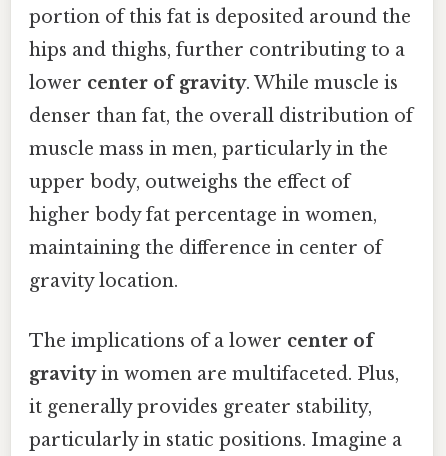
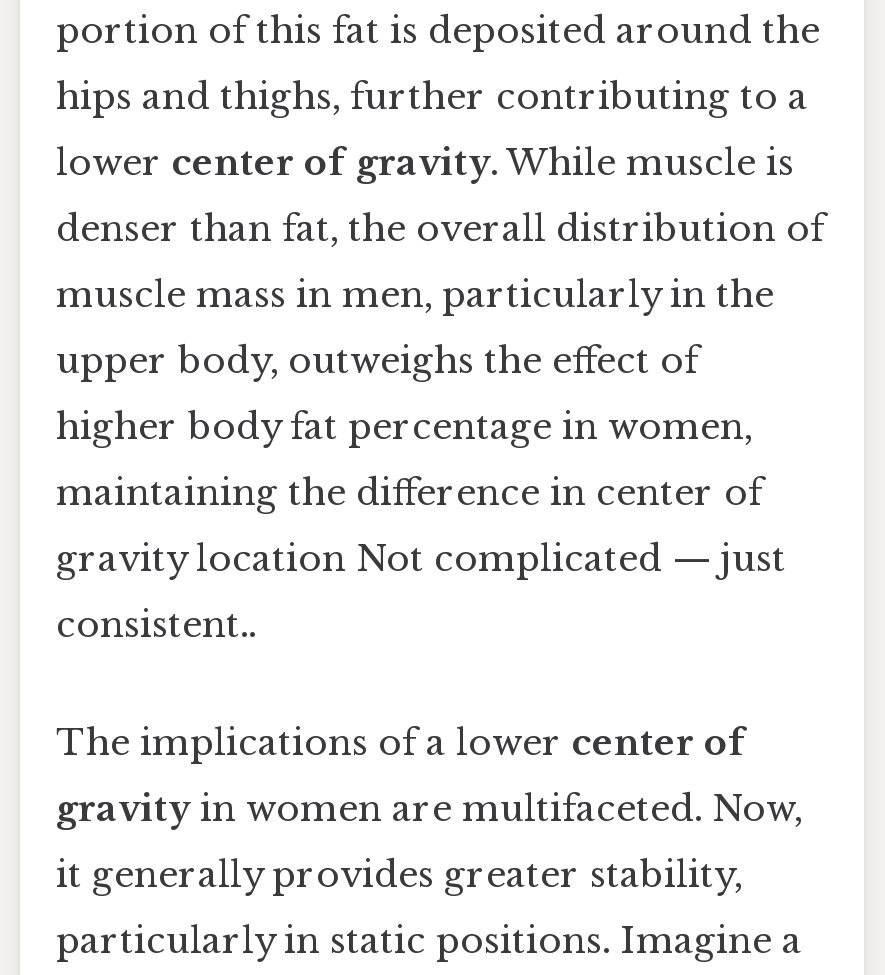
- gravity location.
+ gravity location Not complicated — just
+ consistent..

- gravity in women are multifaceted. Plus,
+ gravity in women are multifaceted. Now,
